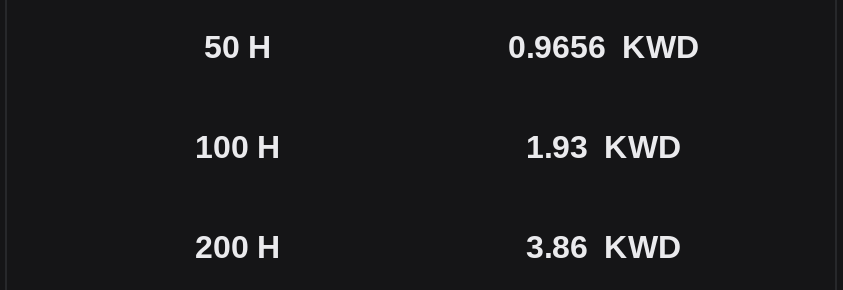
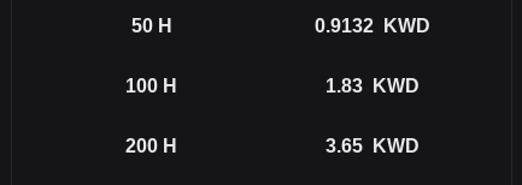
- 0.9656 KWD
+ 0.9132 KWD

- 1.93 KWD
+ 1.83 KWD

- 3.86 KWD
+ 3.65 KWD
